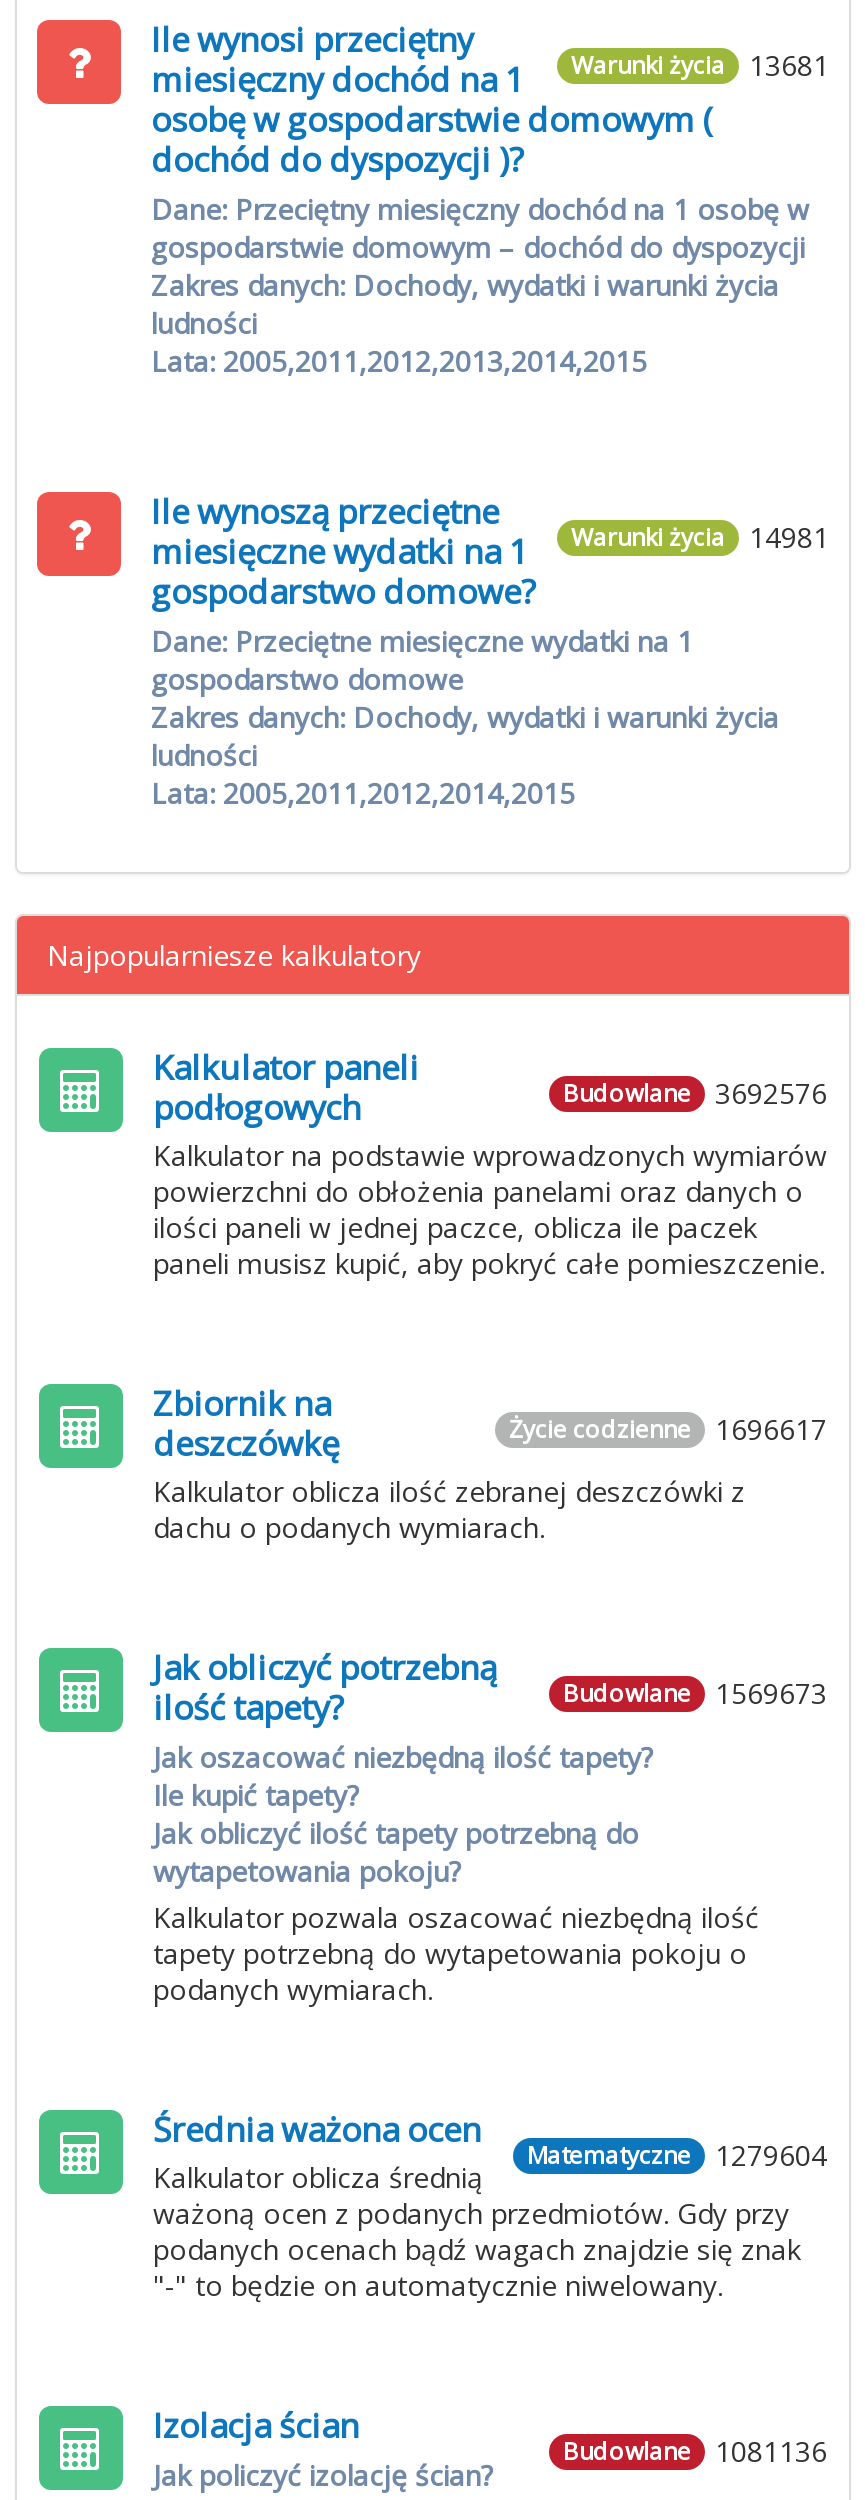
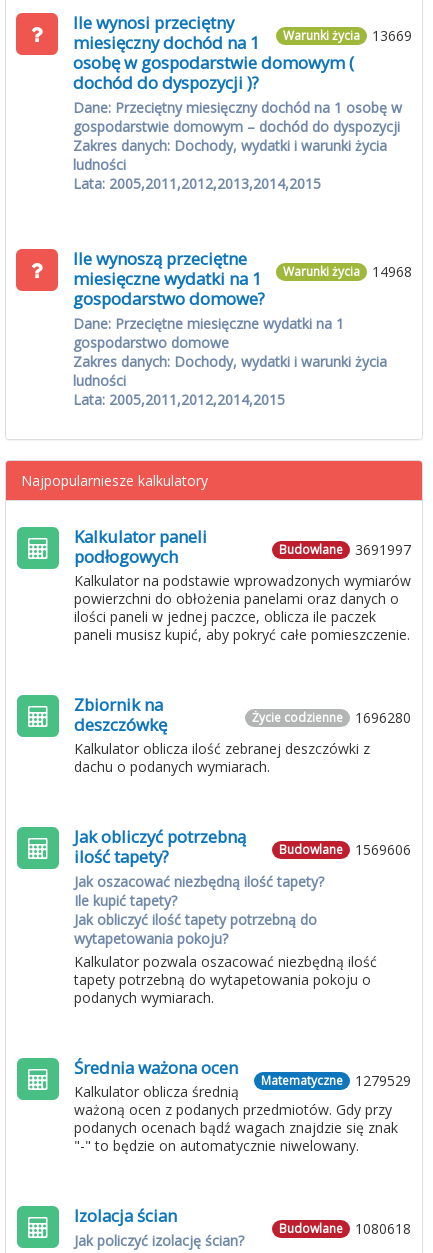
- miesięczny dochód na 1 Warunki życia 13681
+ miesięczny dochód na 1 Warunki życia 13669

- miesięczne wydatki na 1 Warunki życia 14981
+ miesięczne wydatki na 1 Warunki życia 14968

- Budowlane 3692576
+ Budowlane 3691997

- Życie codzienne 1696617
+ Życie codzienne 1696280

- Budowlane 1569673
+ Budowlane 1569606

- Matematyczne 1279604
+ Matematyczne 1279529

- Budowlane 1081136
+ Budowlane 1080618
